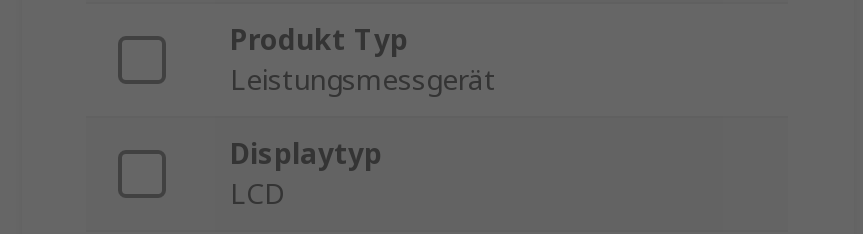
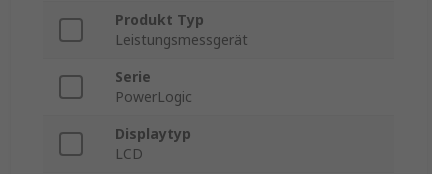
+ Serie
+ PowerLogic
